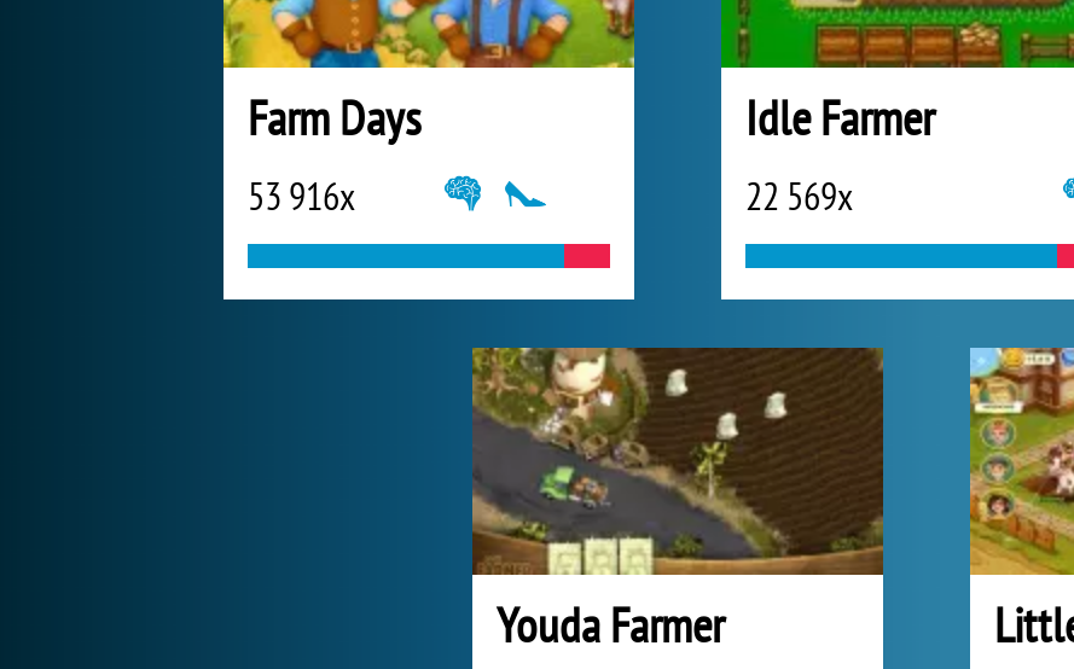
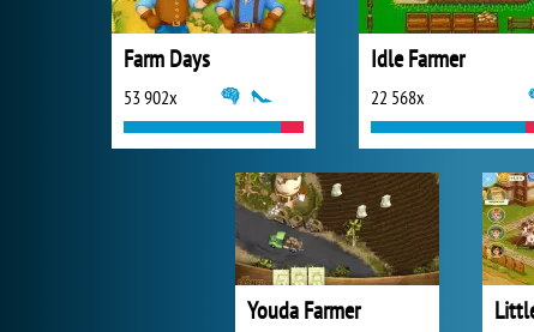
- 53 916x
+ 53 902x

- 22 569x
+ 22 568x
